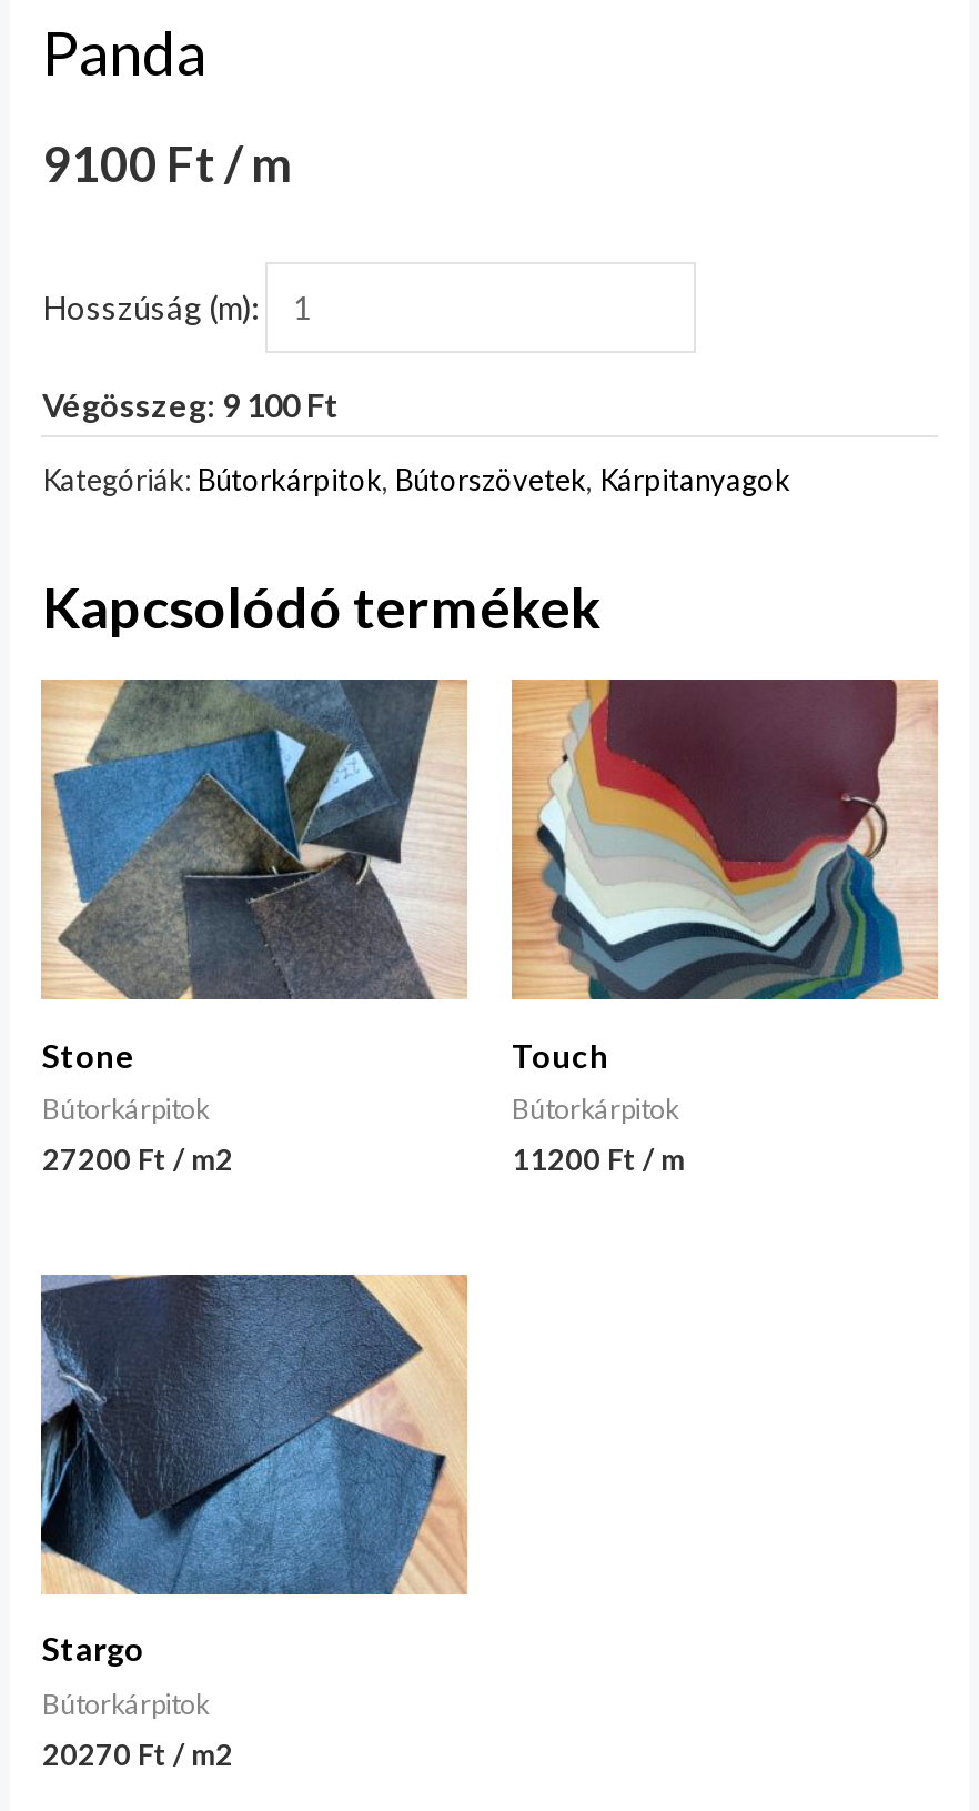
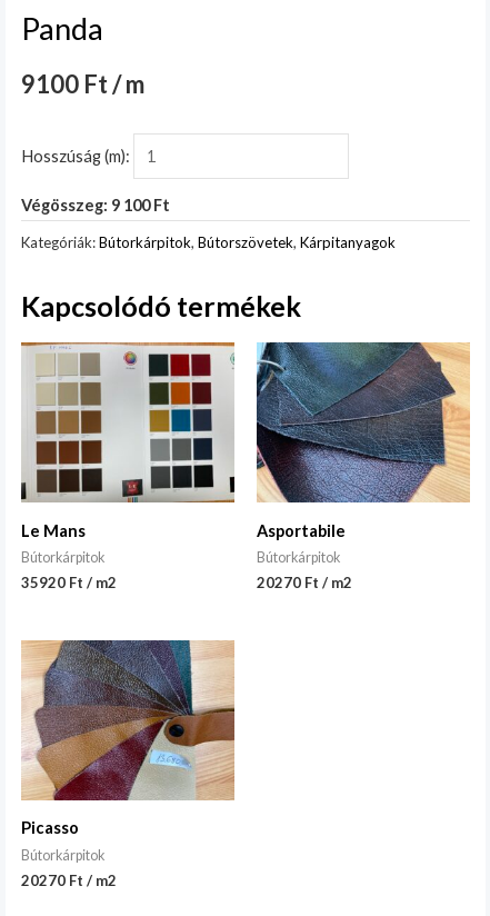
- [image]
- Stone
+ [image]
+ Le Mans

- [image]
- Touch
+ [image]
+ Asportabile

- 27200 Ft / m2
+ 35920 Ft / m2

- 11200 Ft / m
+ 20270 Ft / m2

- [image]
- Stargo
+ [image]
+ Picasso
